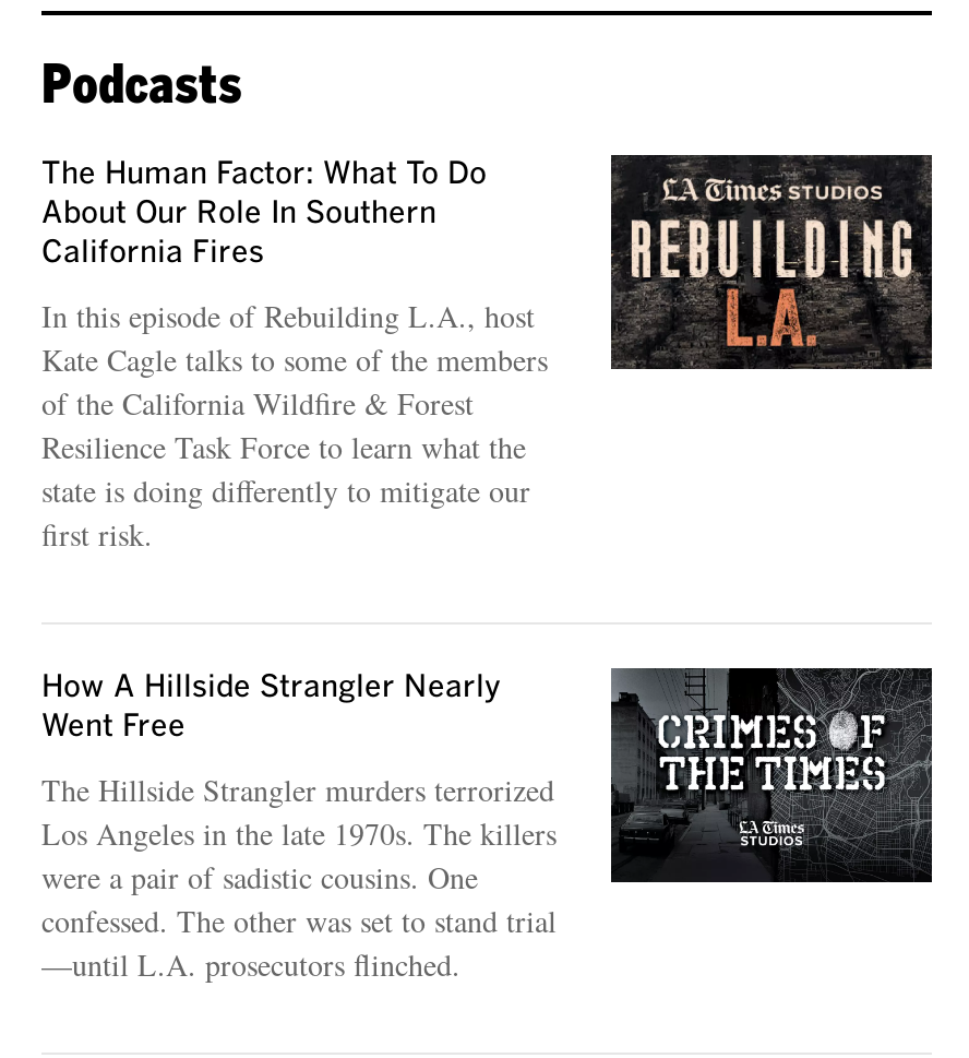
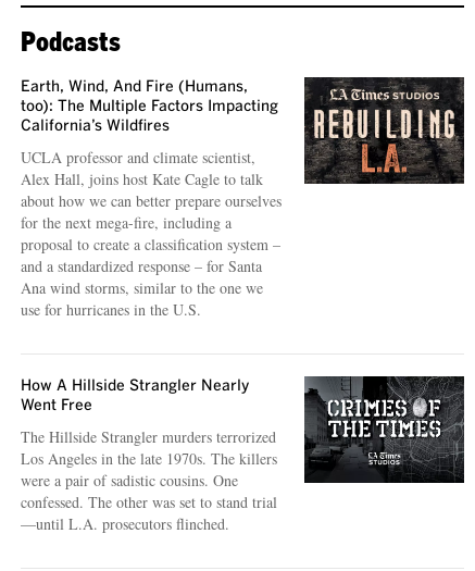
- The Human Factor: What To Do
- About Our Role In Southern
- California Fires
+ Earth, Wind, And Fire (Humans,
+ too): The Multiple Factors Impacting
+ California’s Wildfires

- In this episode of Rebuilding L.A., host
- Kate Cagle talks to some of the members
- of the California Wildfire & Forest
- Resilience Task Force to learn what the
- state is doing differently to mitigate our
- first risk.
+ UCLA professor and climate scientist,
+ Alex Hall, joins host Kate Cagle to talk
+ about how we can better prepare ourselves
+ for the next mega-fire, including a
+ proposal to create a classification system –
+ and a standardized response – for Santa
+ Ana wind storms, similar to the one we
+ use for hurricanes in the U.S.
